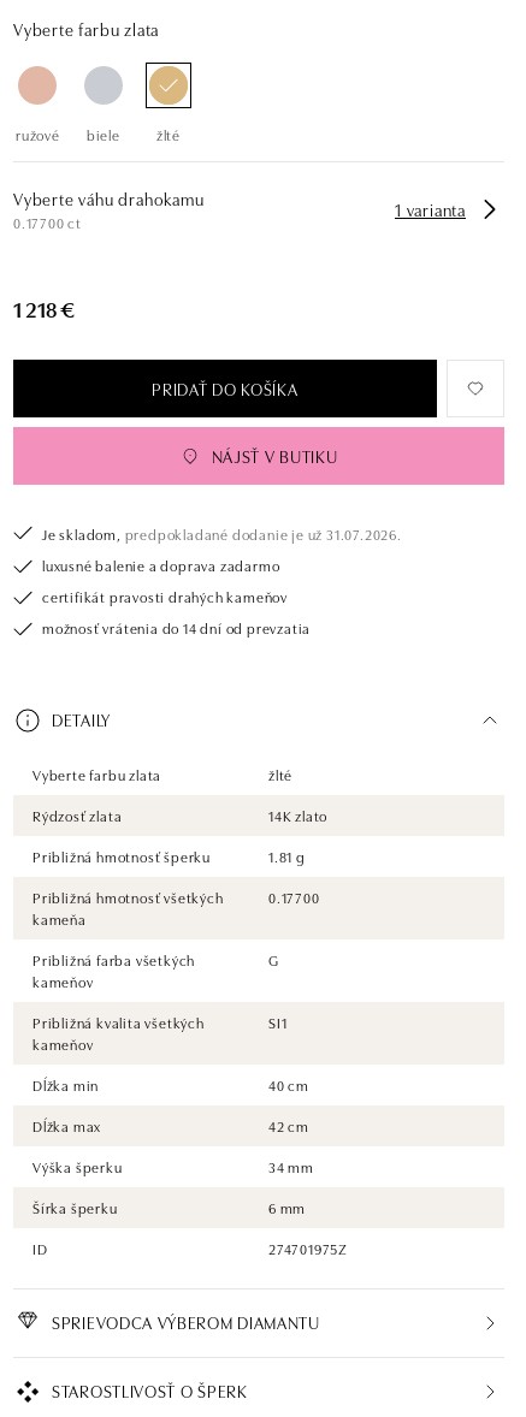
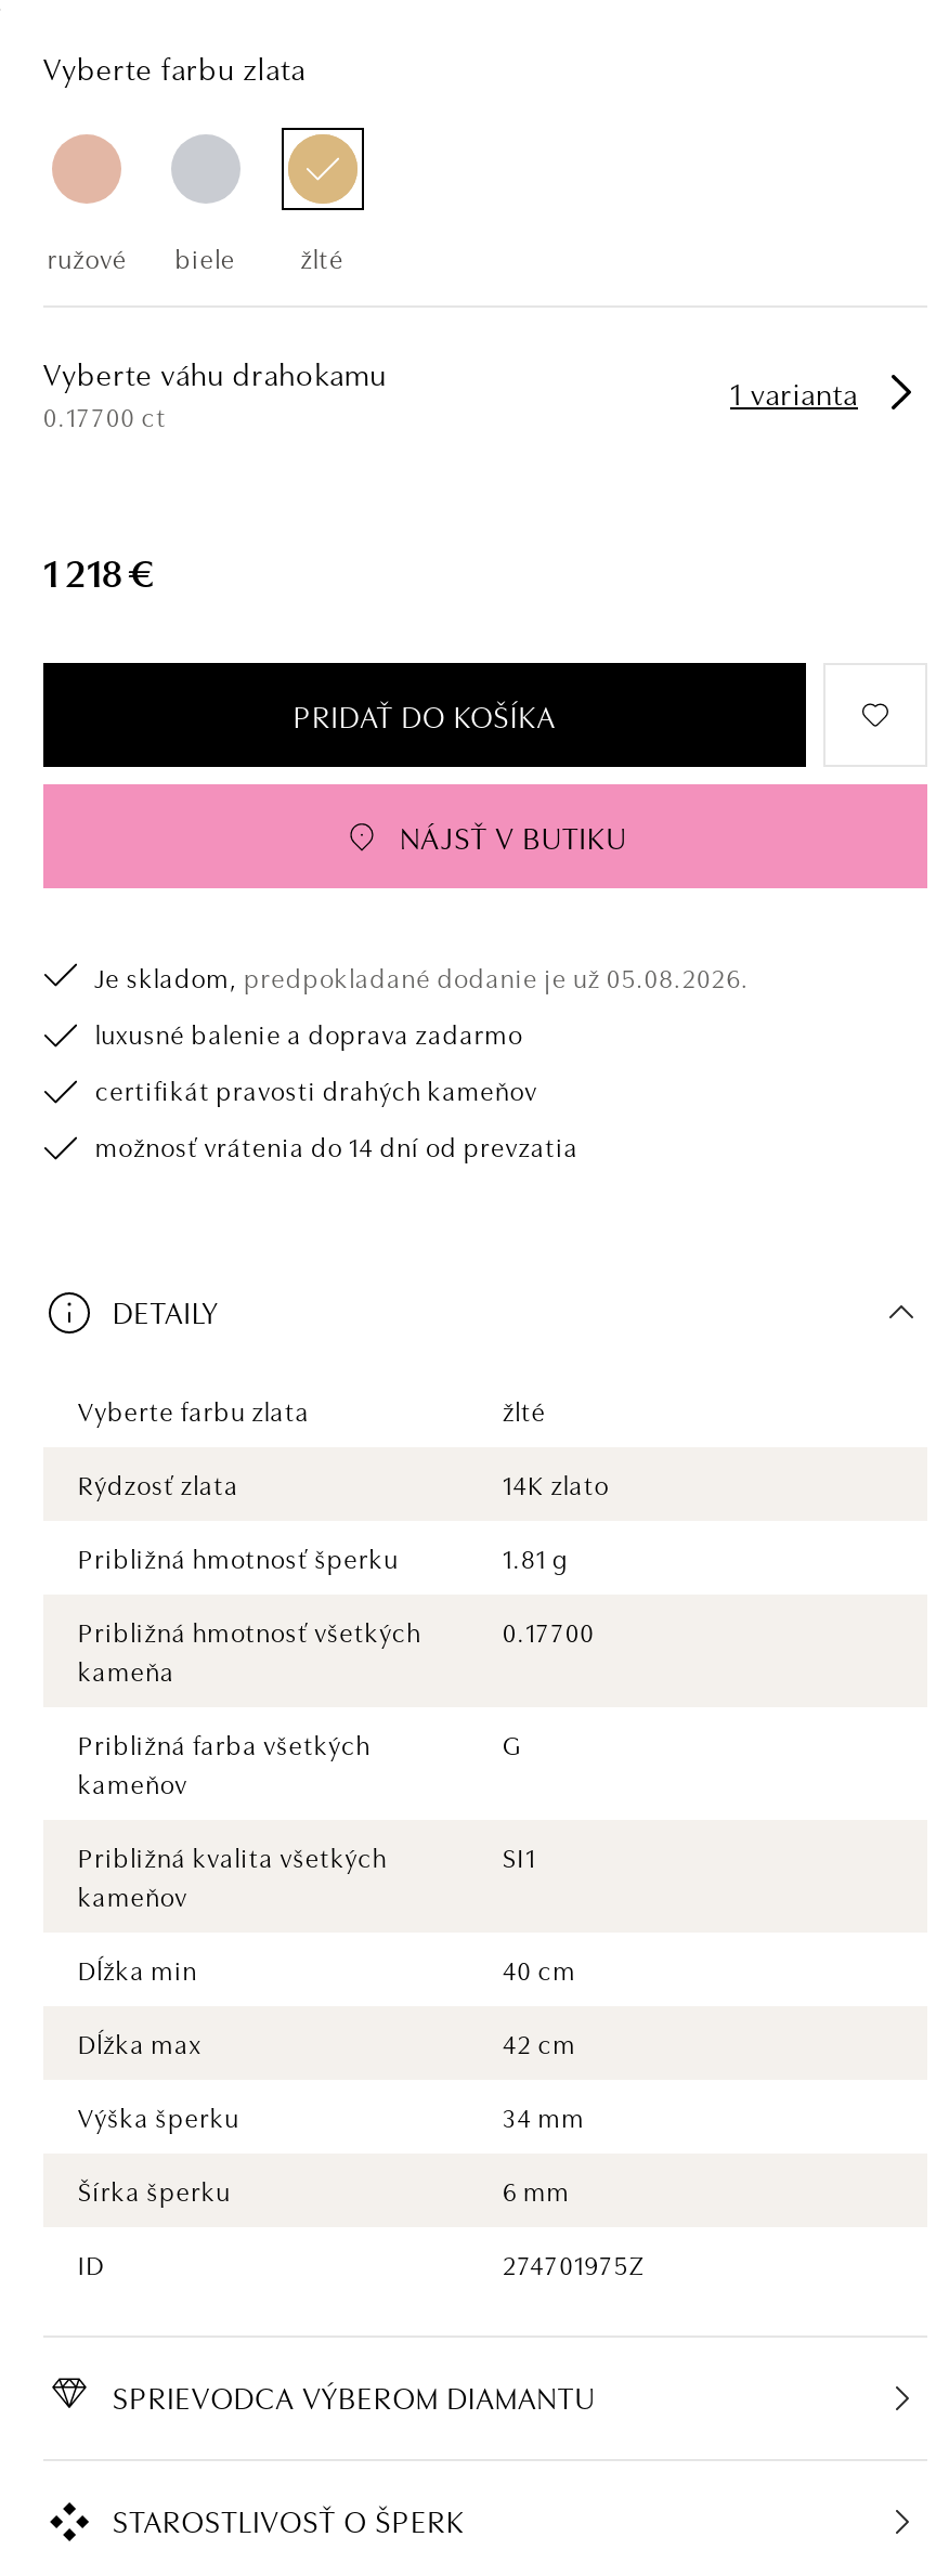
- Je skladom, predpokladané dodanie je už 31.07.2026.
+ Je skladom, predpokladané dodanie je už 05.08.2026.
